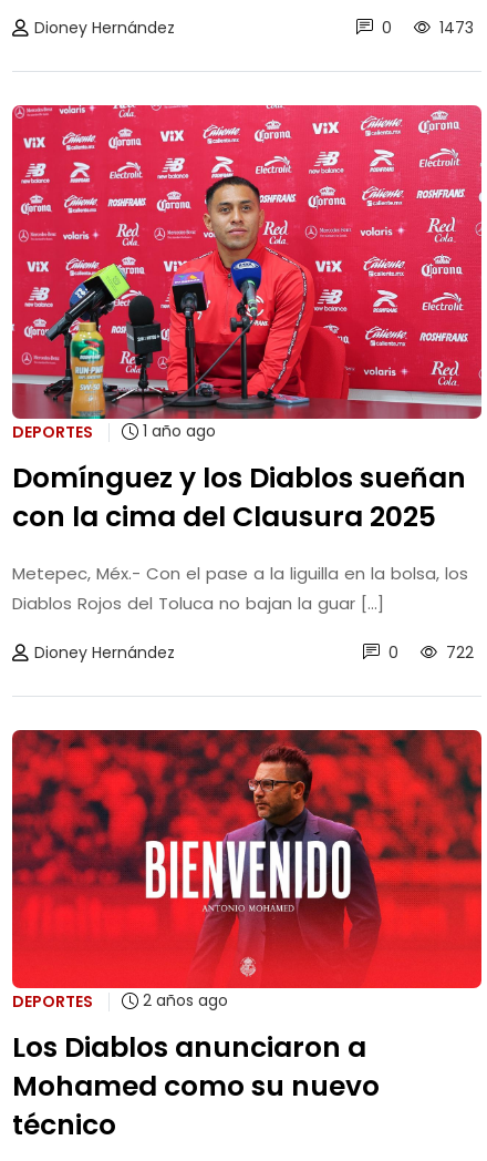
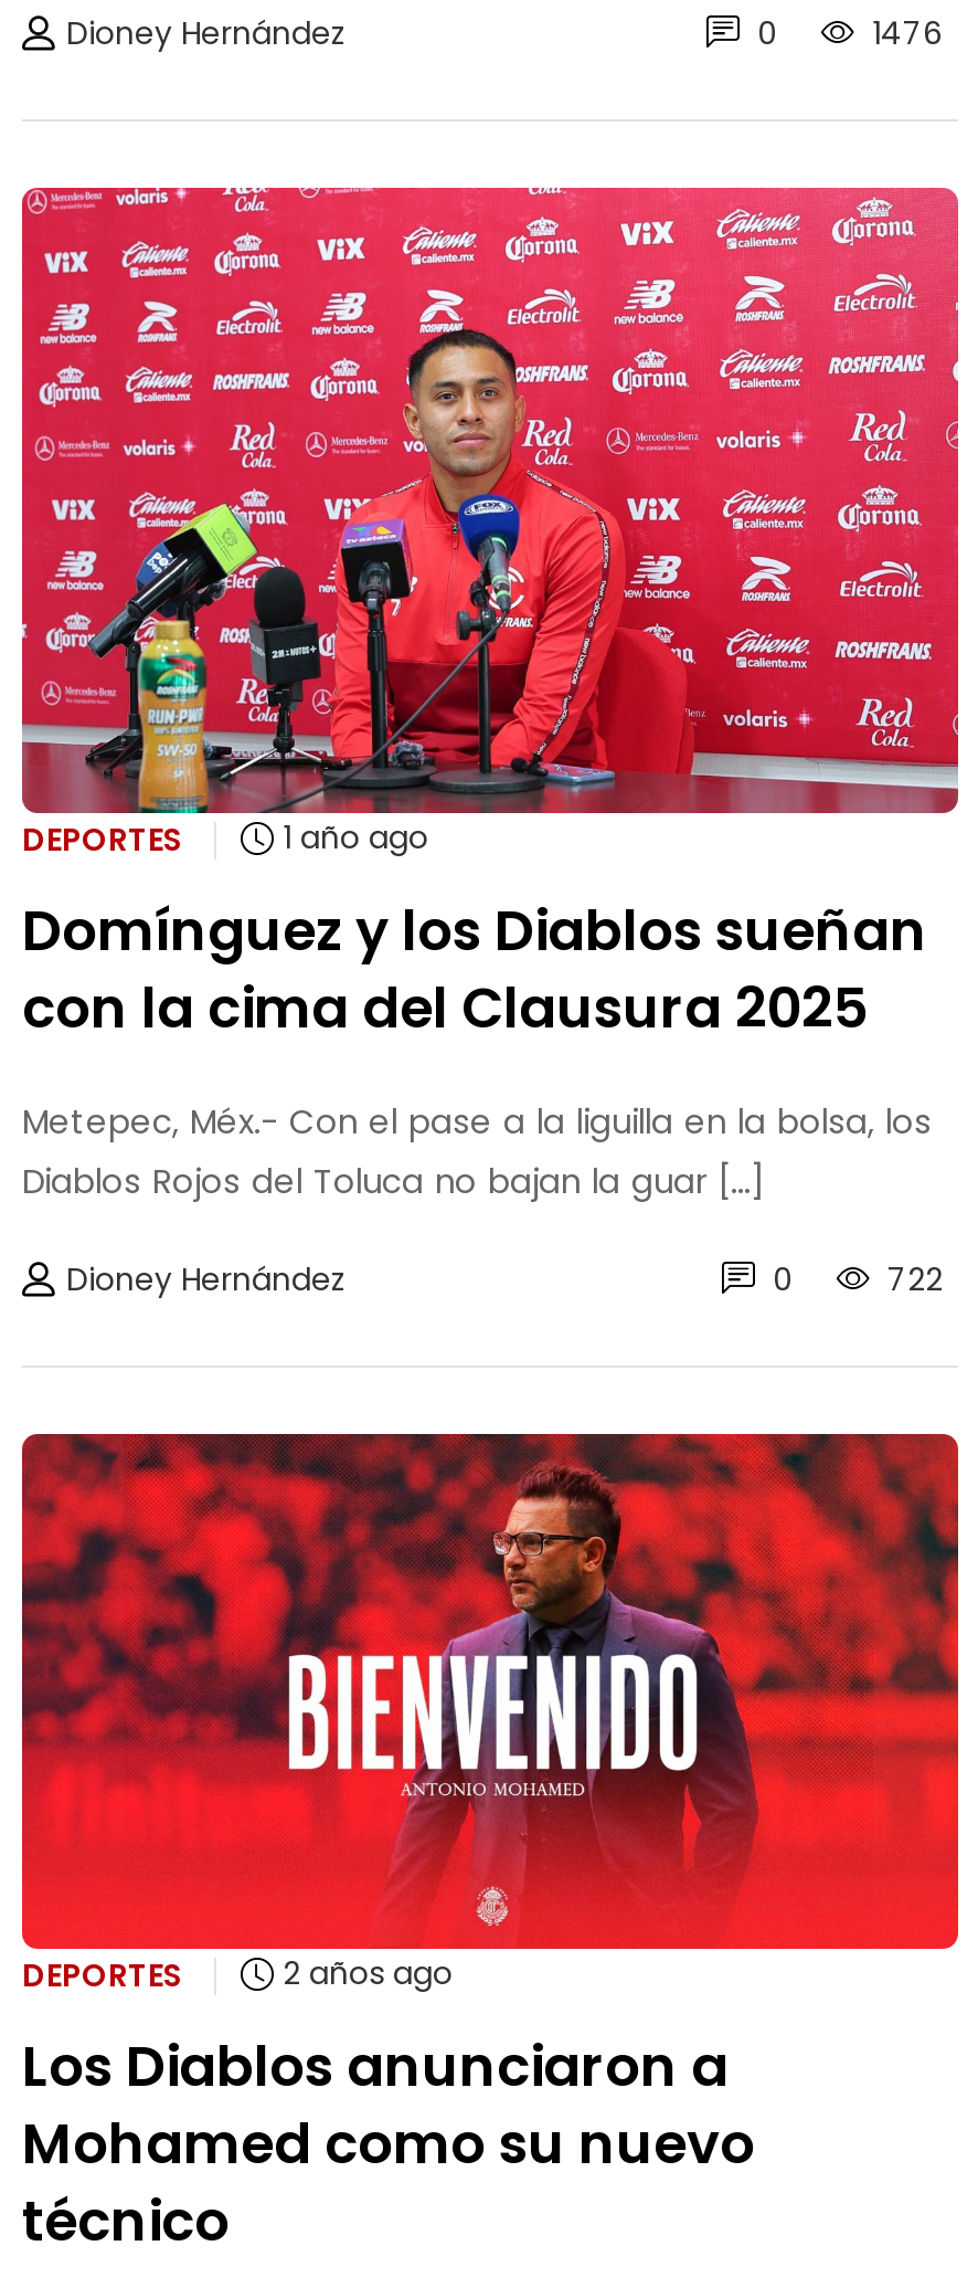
- 0 1473
+ 0 1476
